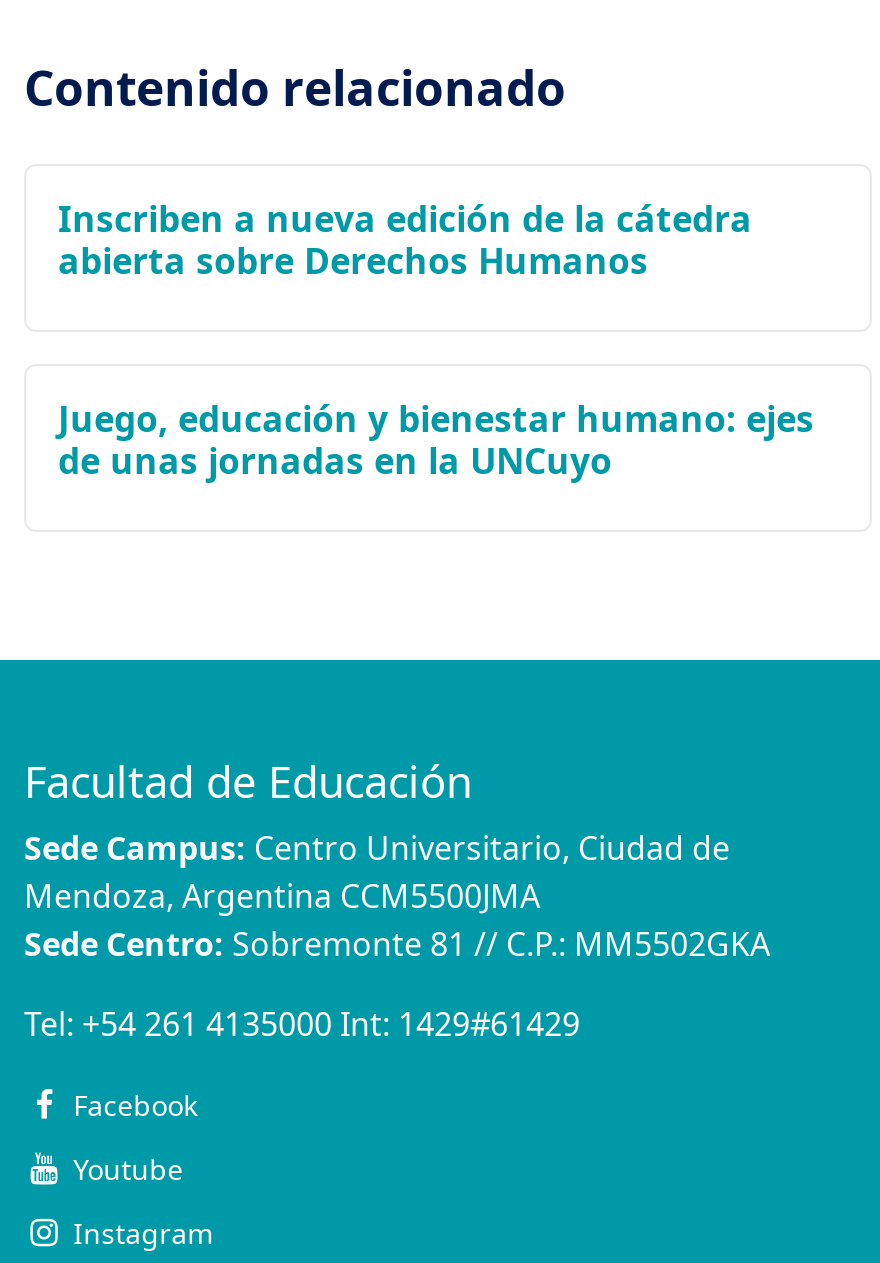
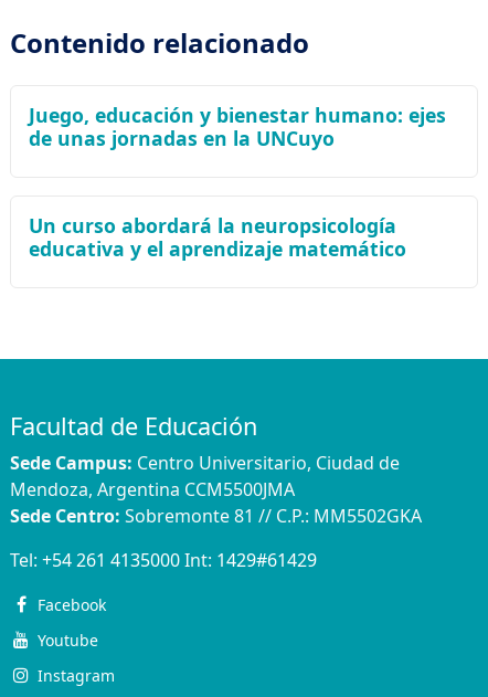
- Inscriben a nueva edición de la cátedra
- abierta sobre Derechos Humanos

moved up: Juego, educación y bienestar humano: ejes | de unas jornadas en la UNCuyo

+ Un curso abordará la neuropsicología
+ educativa y el aprendizaje matemático
